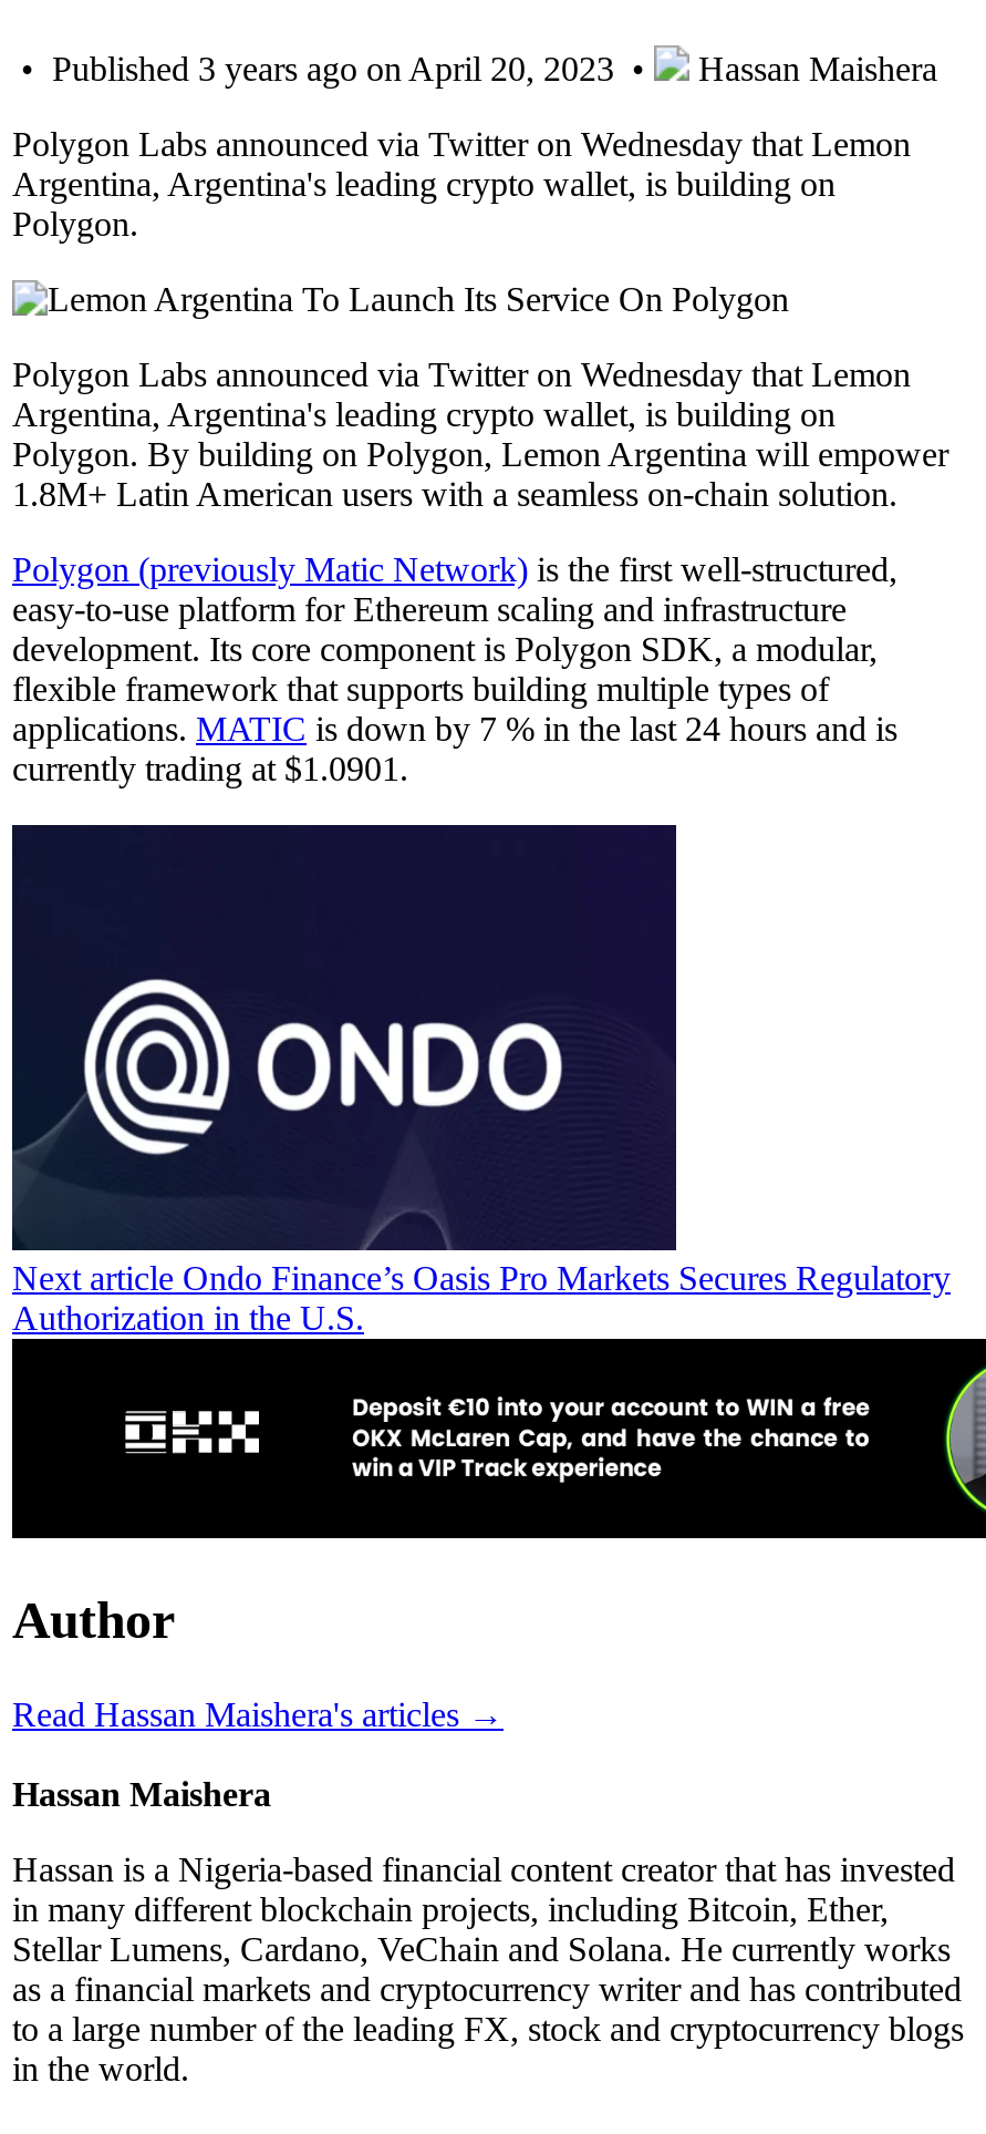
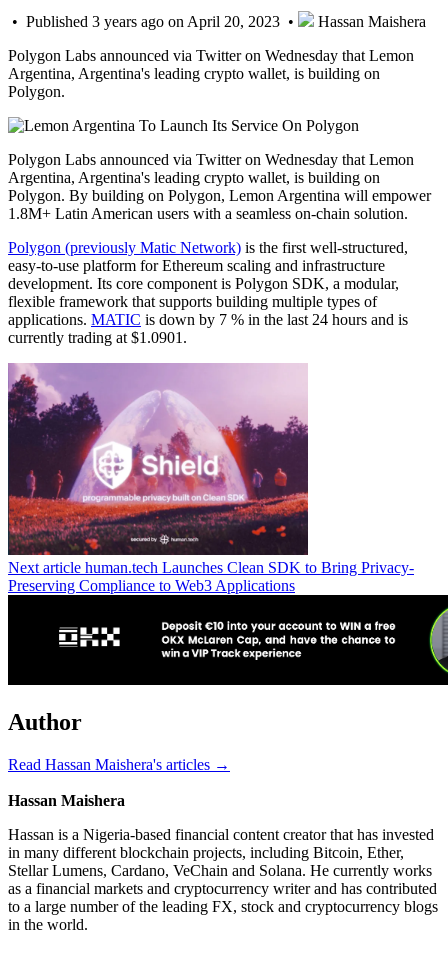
- [image]
- Next article Ondo Finance’s Oasis Pro Markets Secures Regulatory
- Authorization in the U.S.
+ [image]
+ Next article human.tech Launches Clean SDK to Bring Privacy-
+ Preserving Compliance to Web3 Applications
